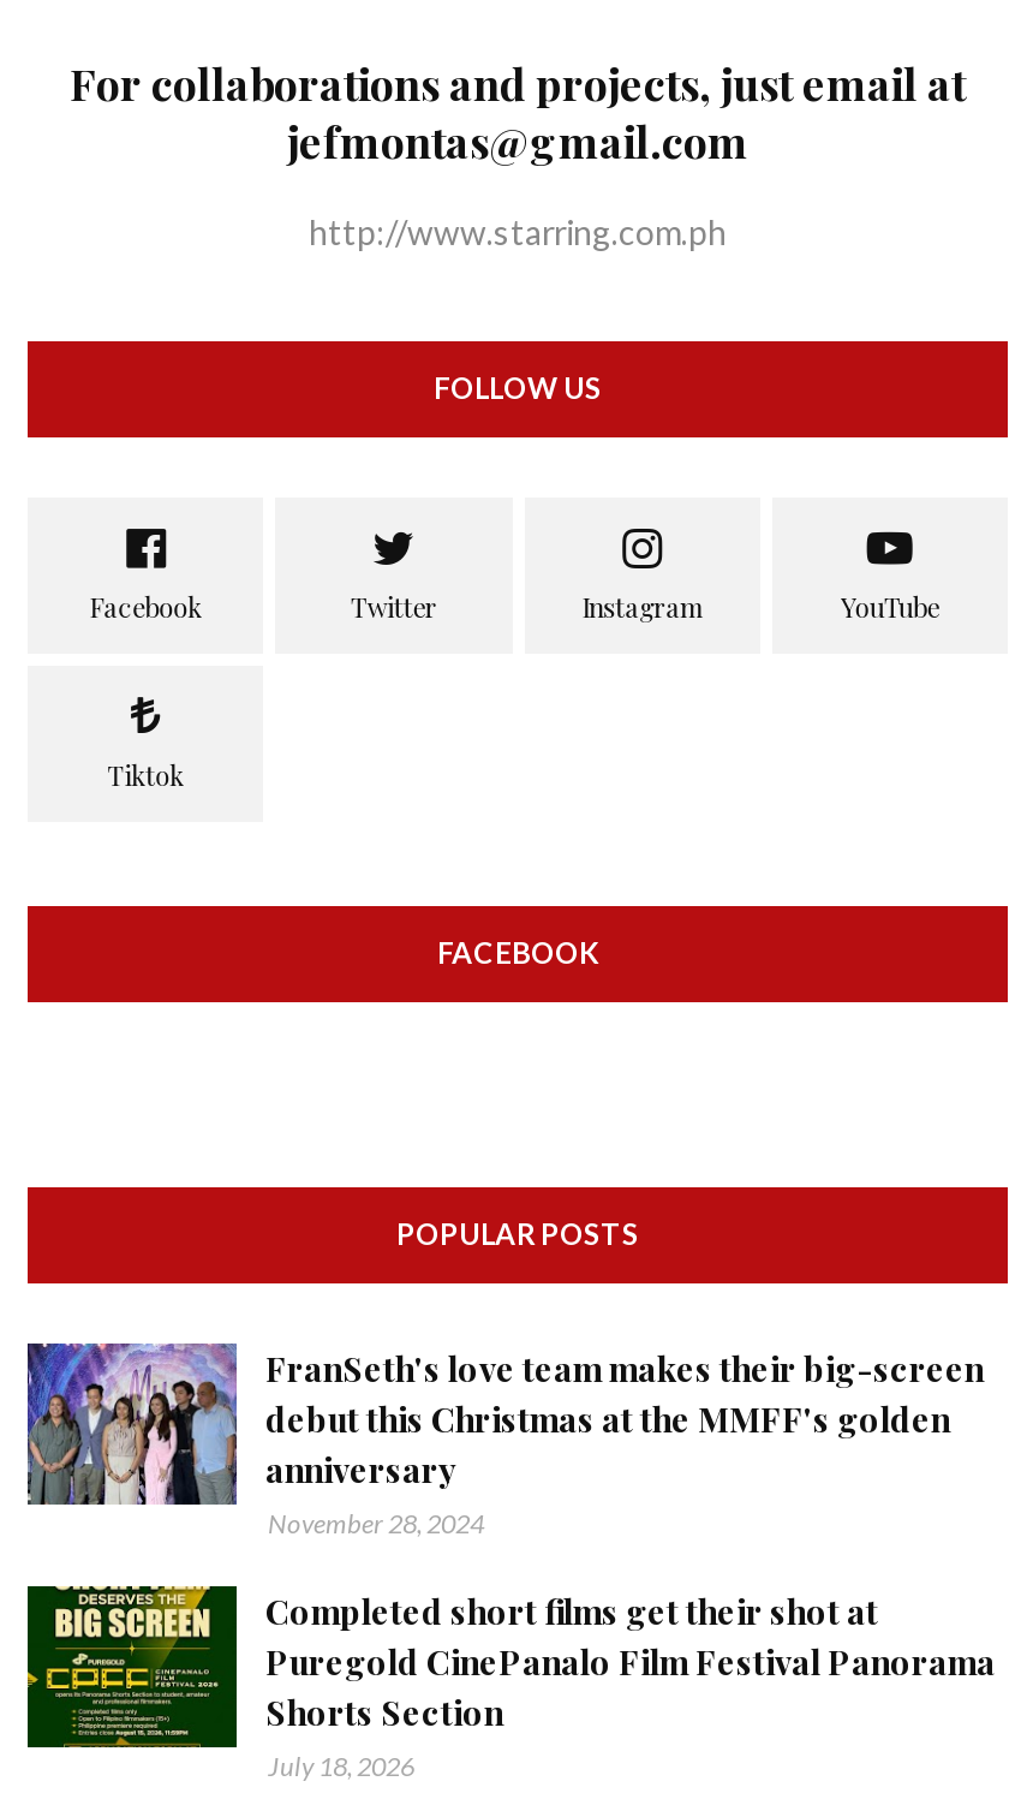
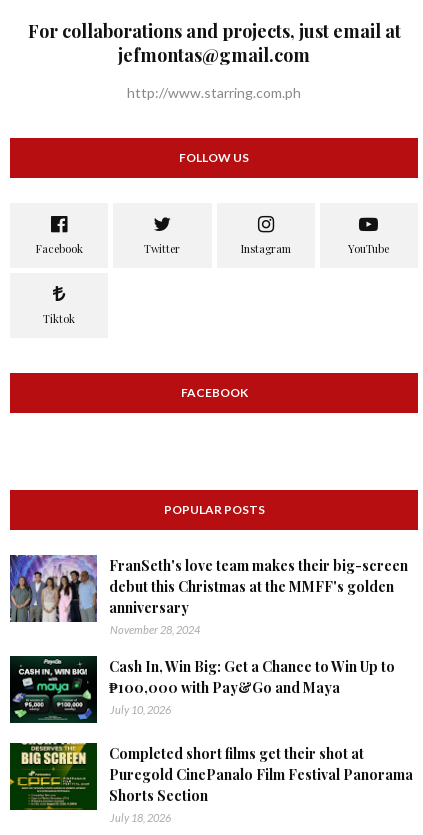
+ [image]
+ Cash In, Win Big: Get a Chance to Win Up to
+ ₱100,000 with Pay&Go and Maya
+ July 10, 2026
